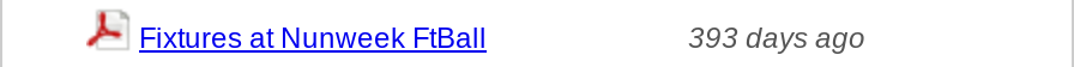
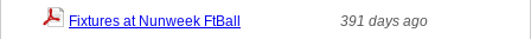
- 393 days ago
+ 391 days ago
